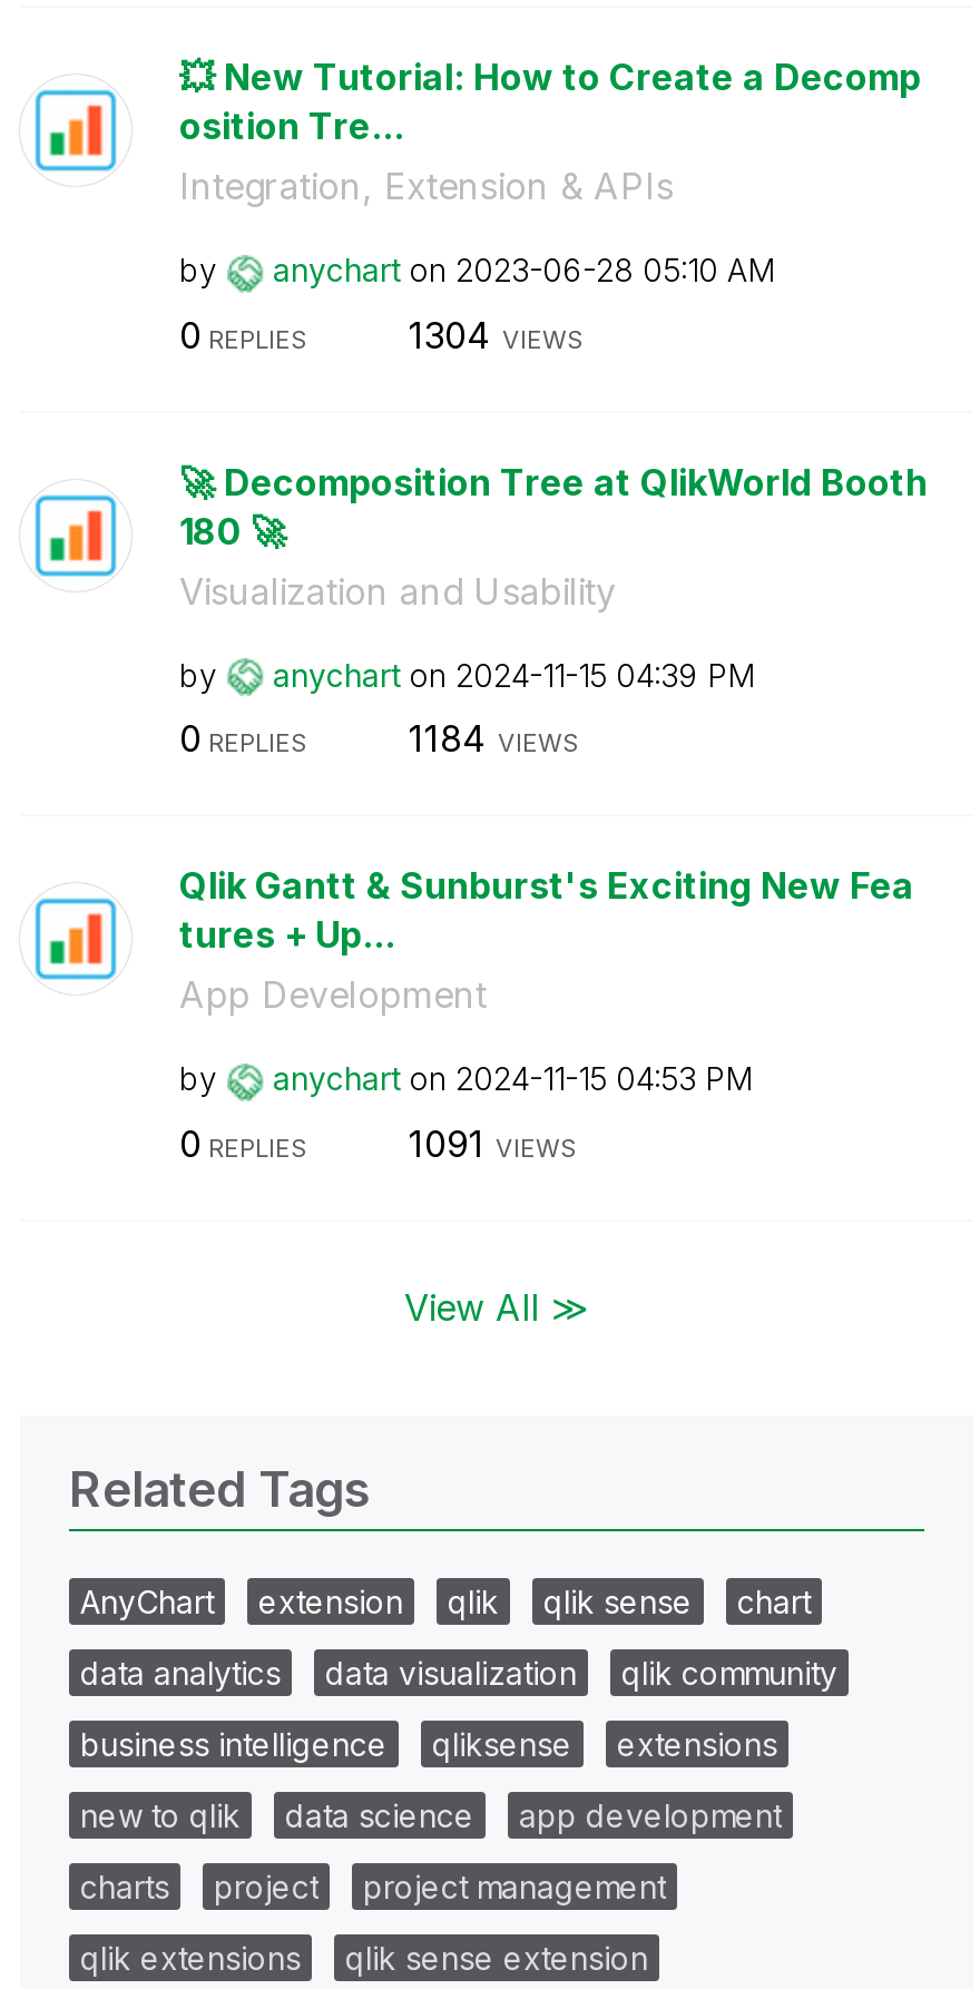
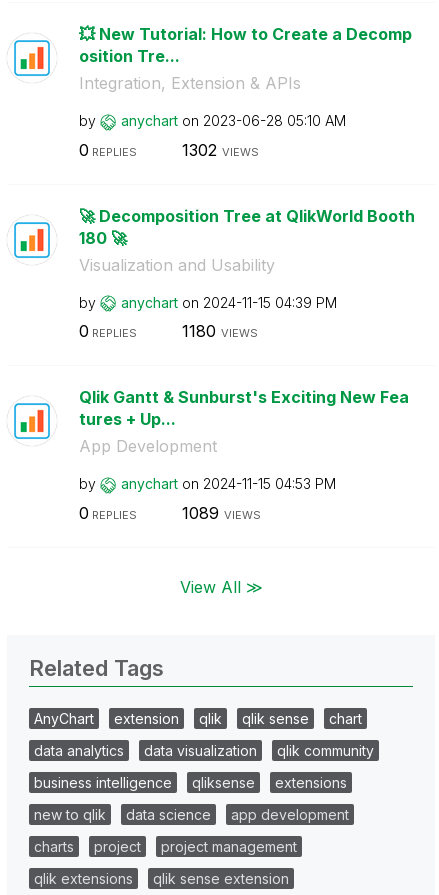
- 1304 VIEWS
+ 1302 VIEWS

- 1184 VIEWS
+ 1180 VIEWS

- 1091 VIEWS
+ 1089 VIEWS
